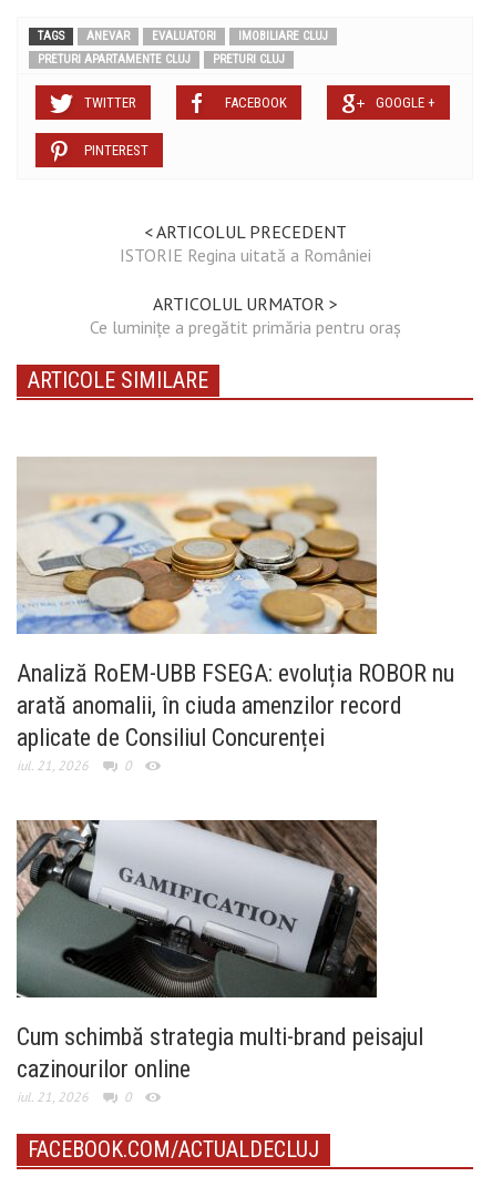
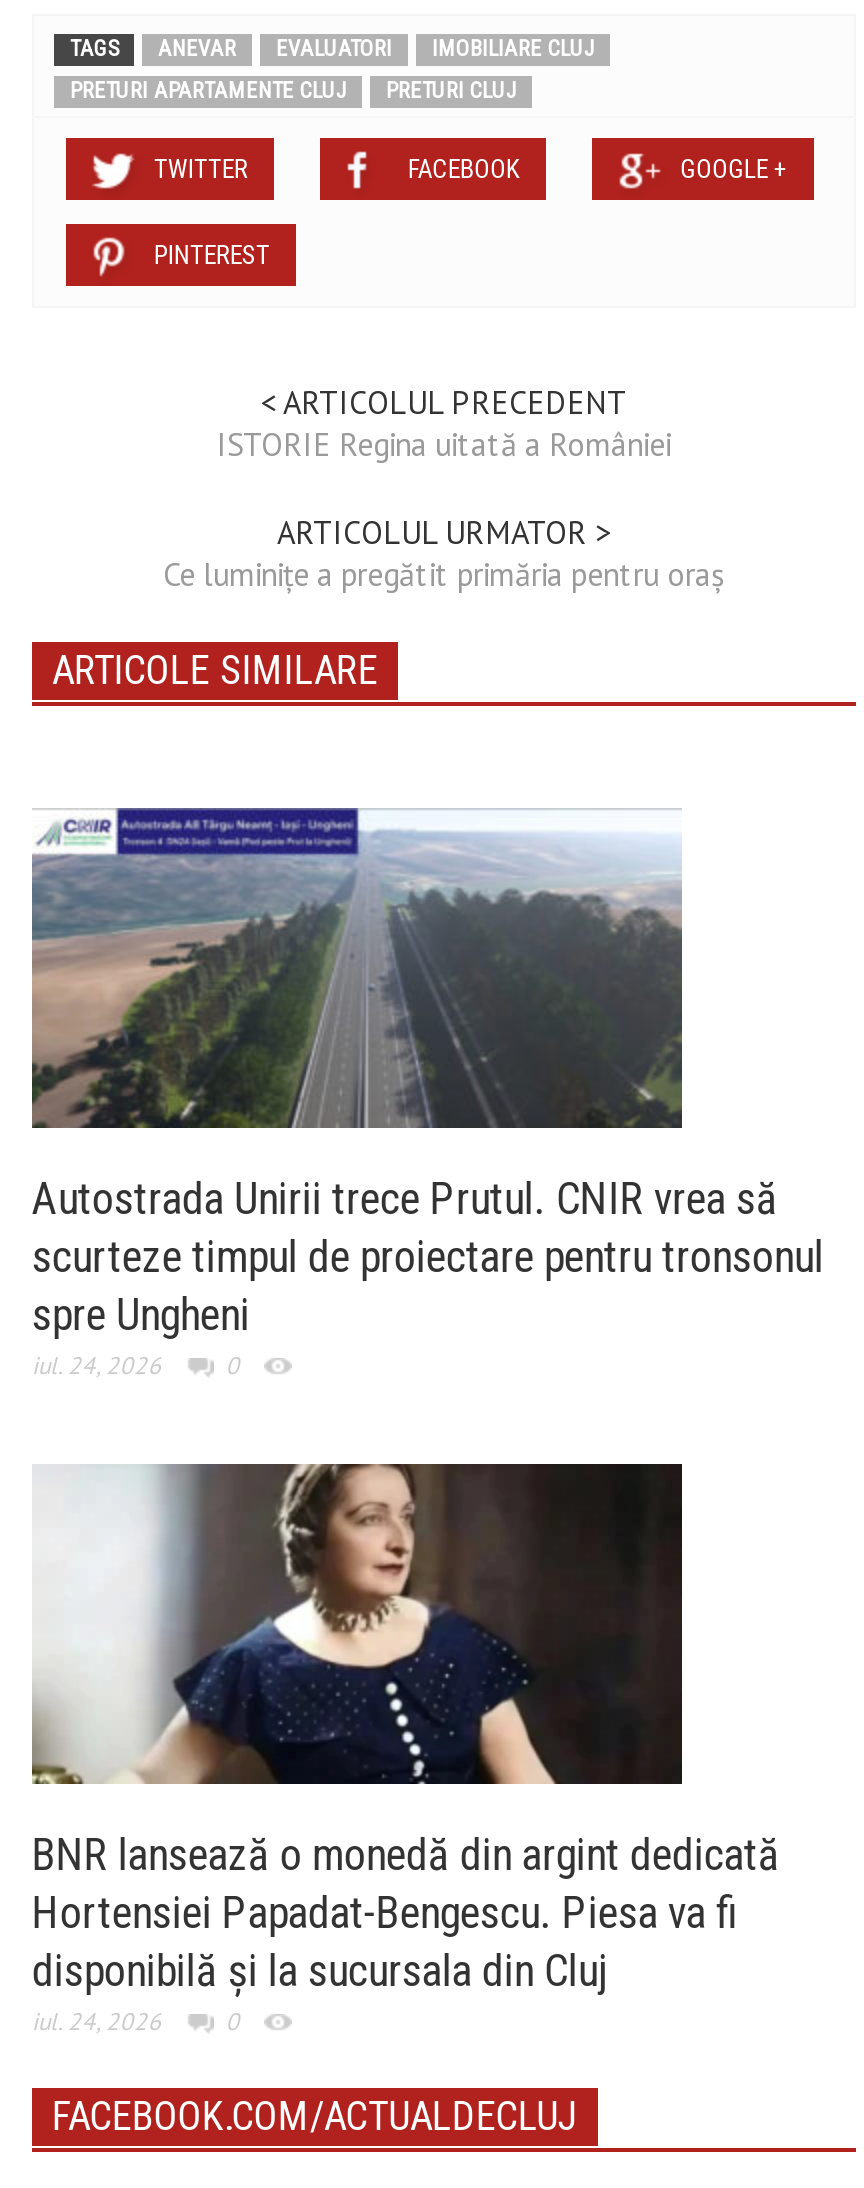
- [image]
- Analiză RoEM-UBB FSEGA: evoluția ROBOR nu
- arată anomalii, în ciuda amenzilor record
- aplicate de Consiliul Concurenței
- iul. 21, 2026
+ [image]
+ Autostrada Unirii trece Prutul. CNIR vrea să
+ scurteze timpul de proiectare pentru tronsonul
+ spre Ungheni
+ iul. 24, 2026

- [image]
- Cum schimbă strategia multi-brand peisajul
- cazinourilor online
- iul. 21, 2026
+ [image]
+ BNR lansează o monedă din argint dedicată
+ Hortensiei Papadat-Bengescu. Piesa va fi
+ disponibilă și la sucursala din Cluj
+ iul. 24, 2026
